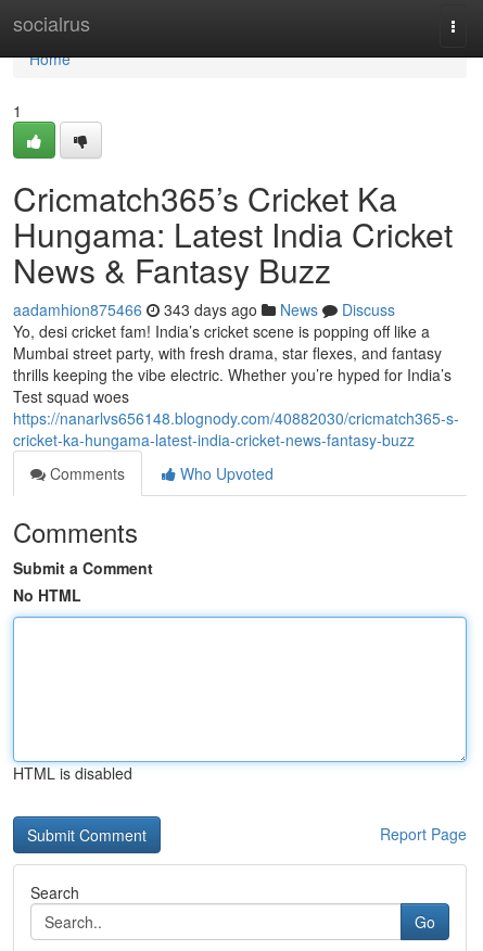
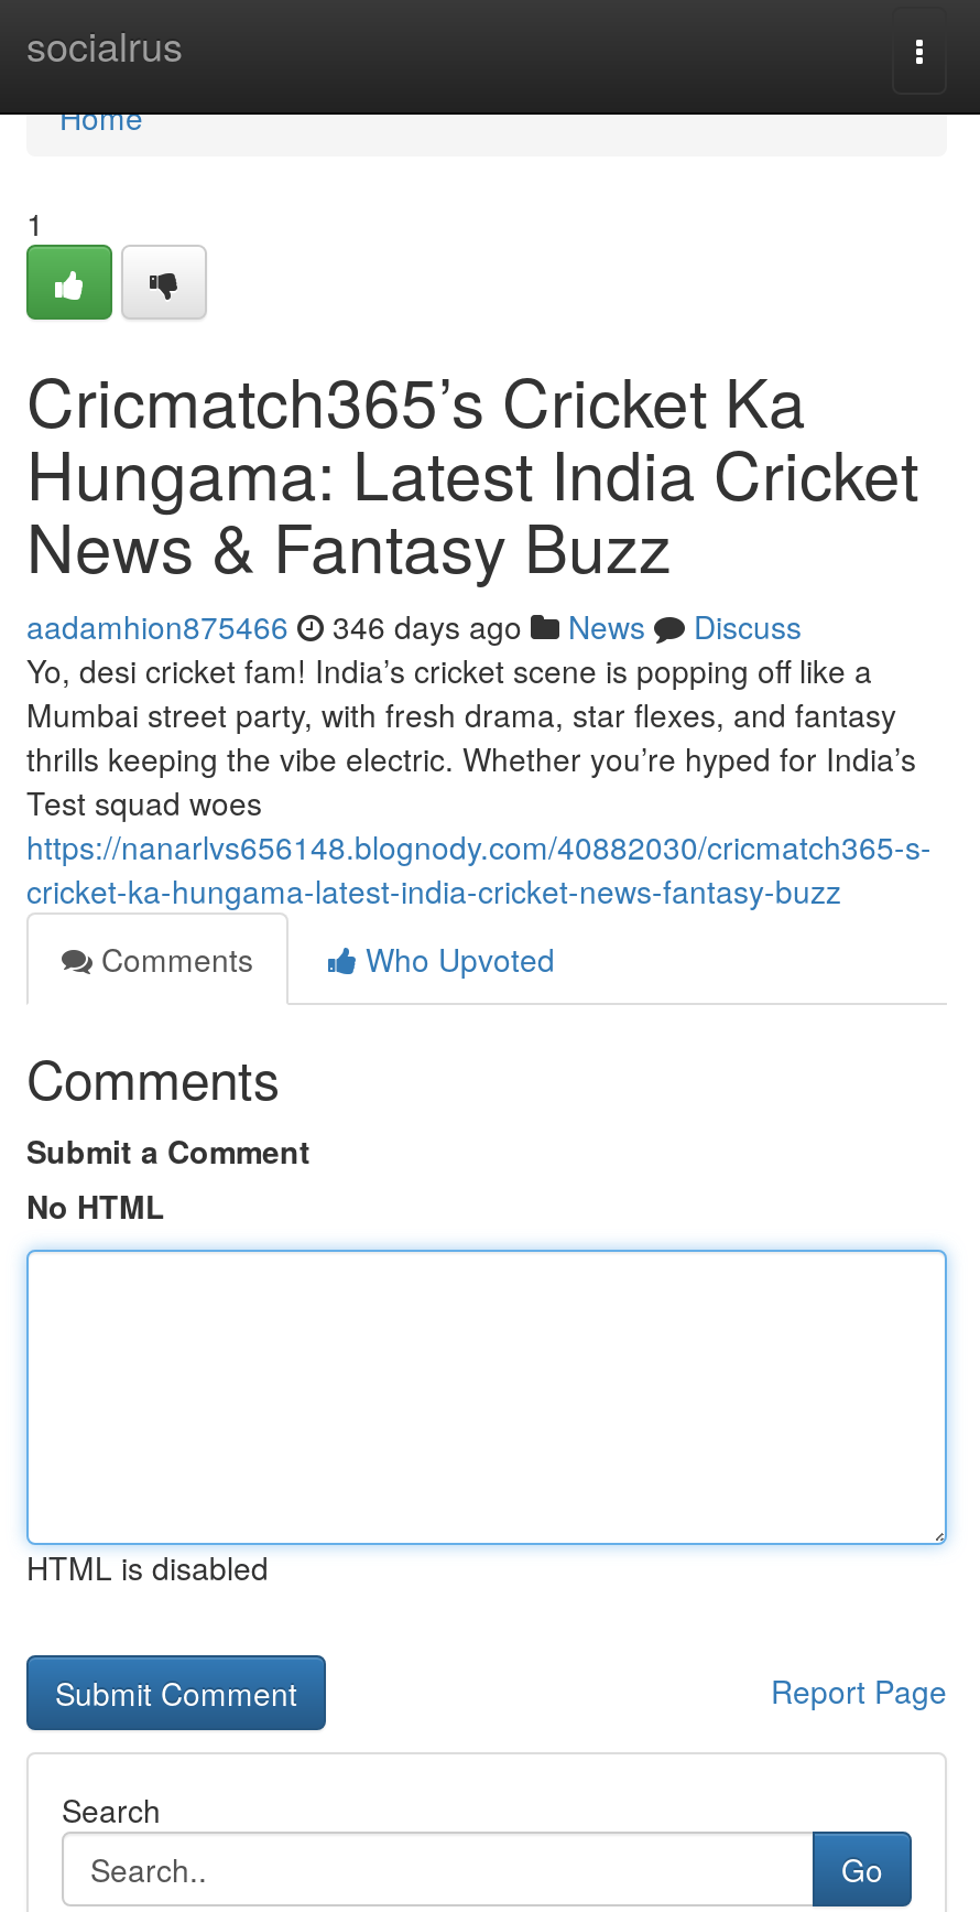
- aadamhion875466 343 days ago News Discuss
+ aadamhion875466 346 days ago News Discuss
